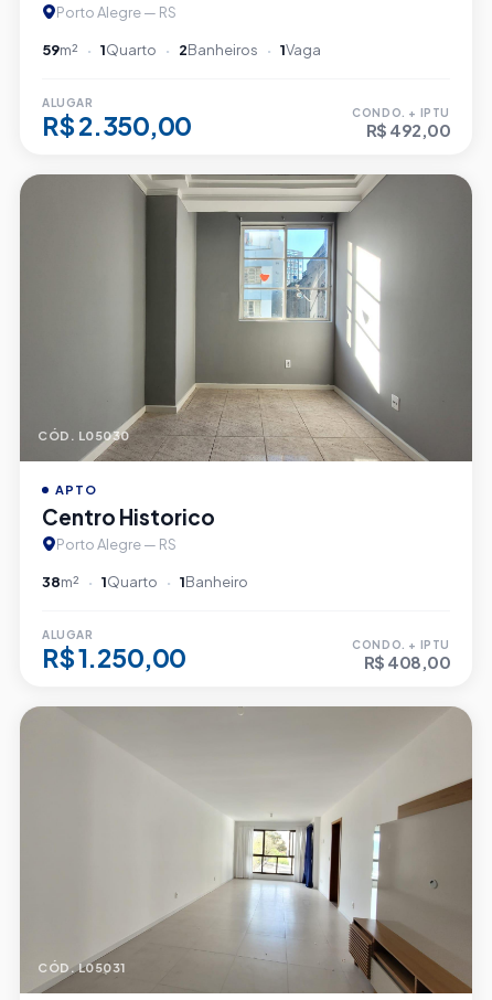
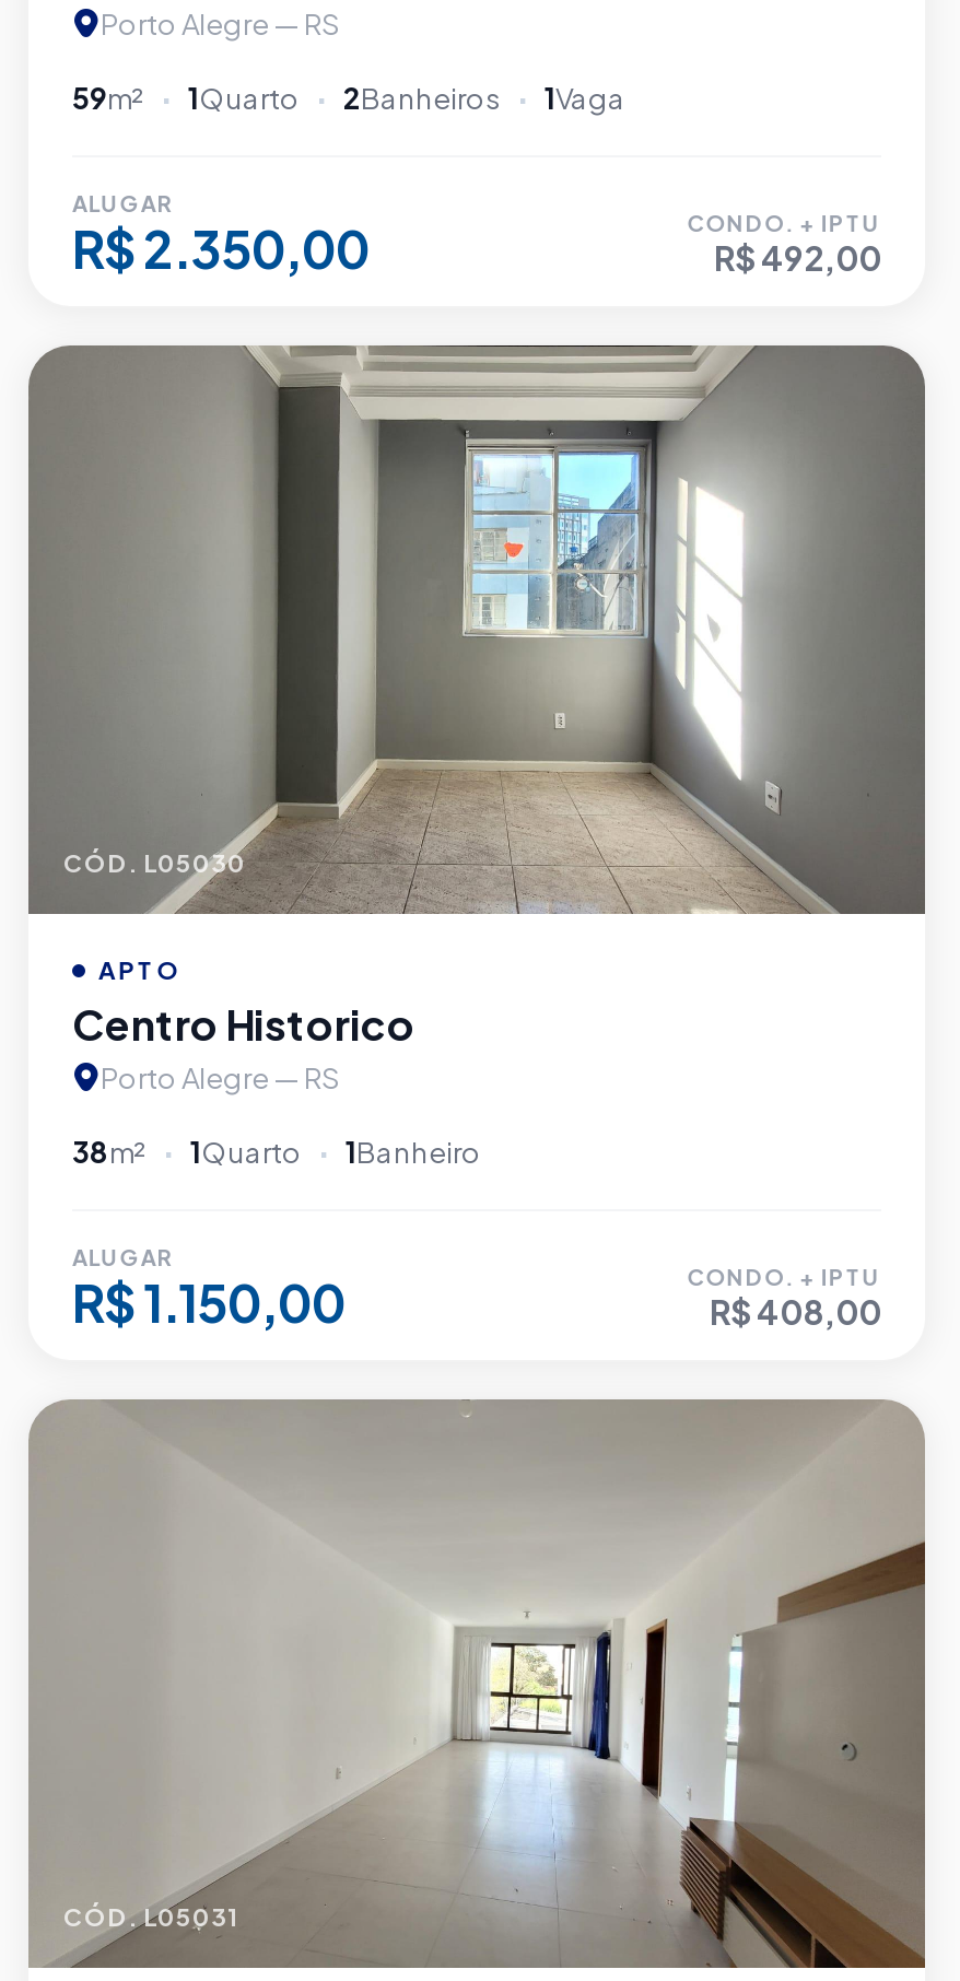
- R$ 1.250,00
+ R$ 1.150,00
